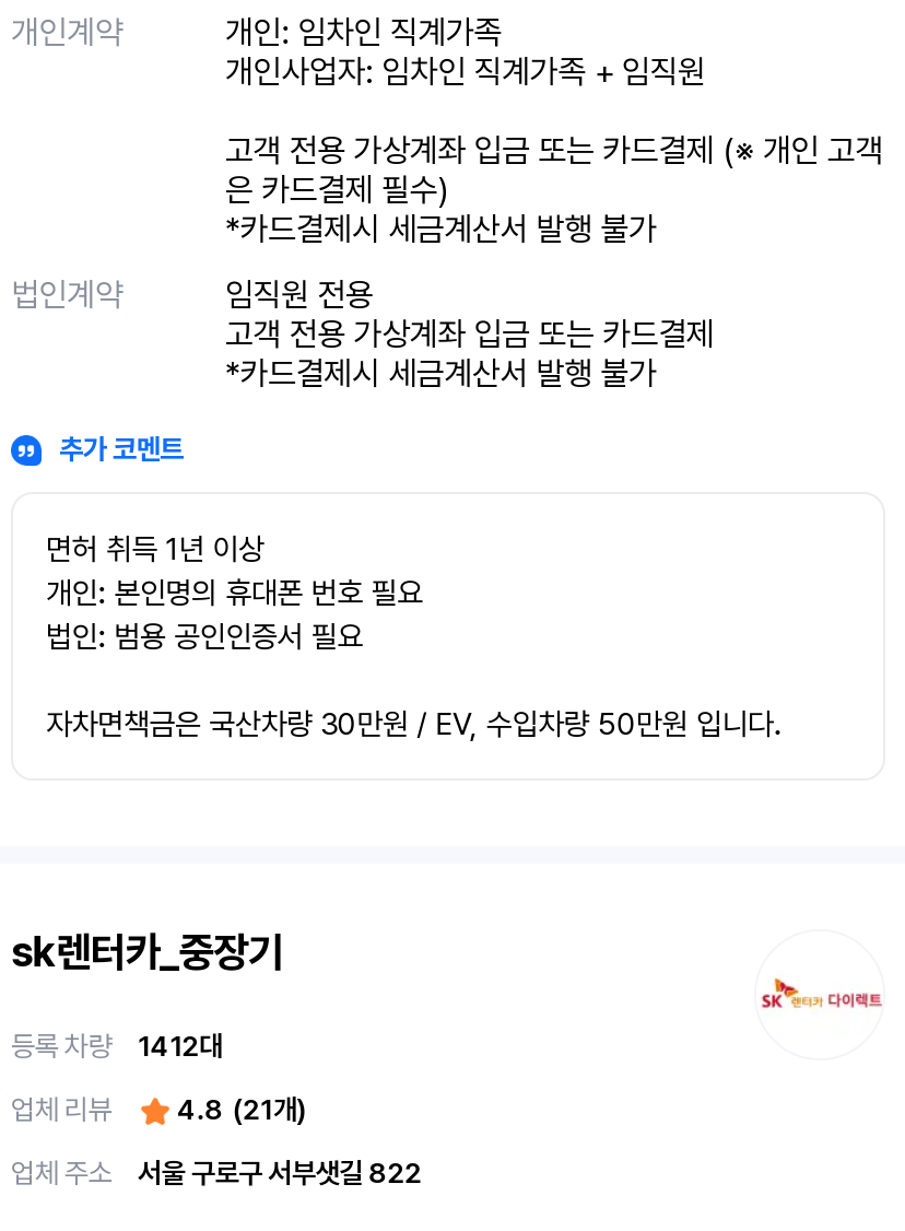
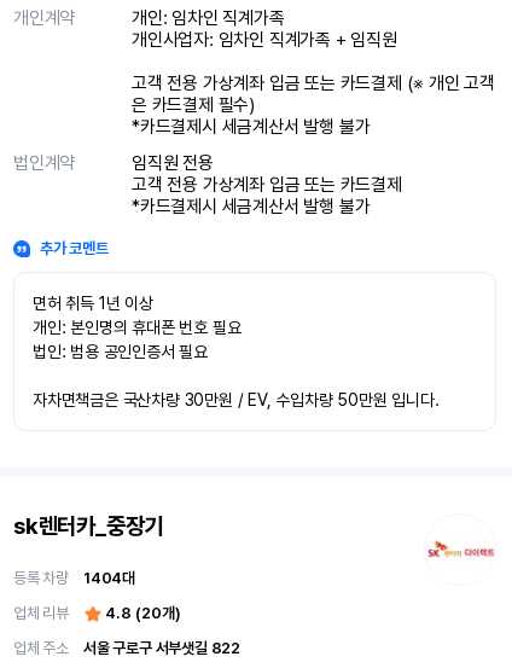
- 등록 차량 1412대
+ 등록 차량 1404대

- 업체 리뷰 4.8 (21개)
+ 업체 리뷰 4.8 (20개)
